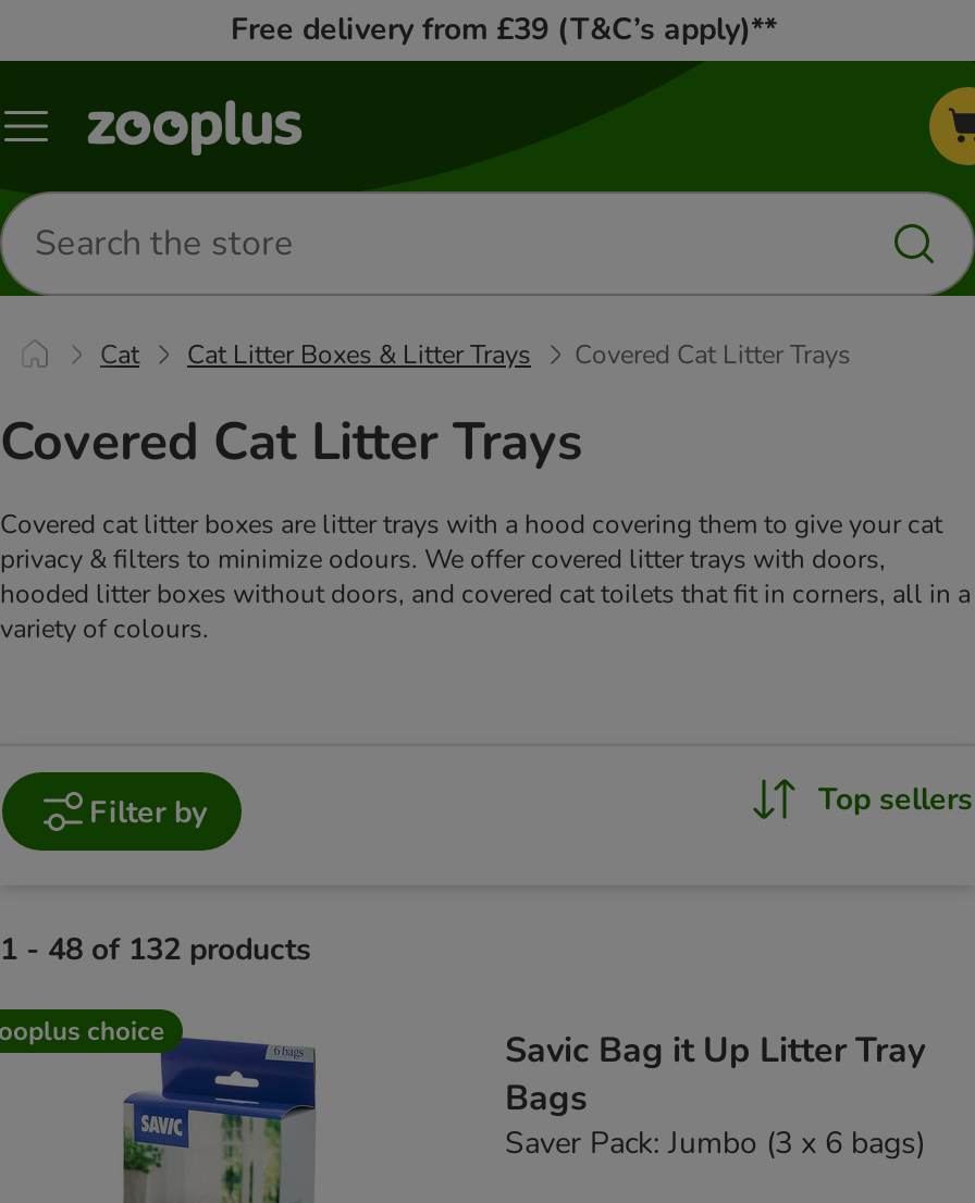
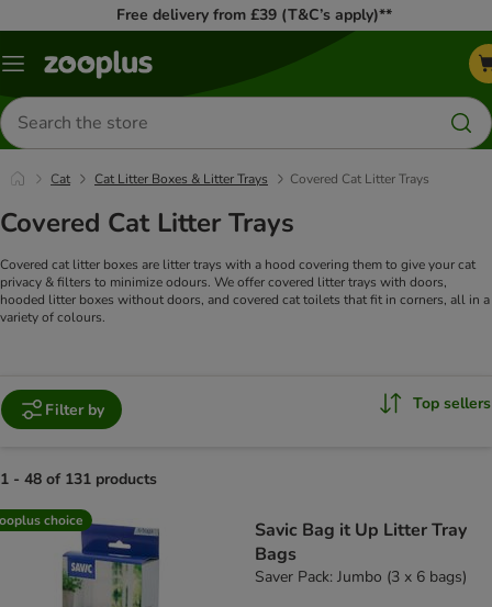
- 1 - 48 of 132 products
+ 1 - 48 of 131 products
